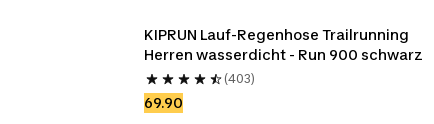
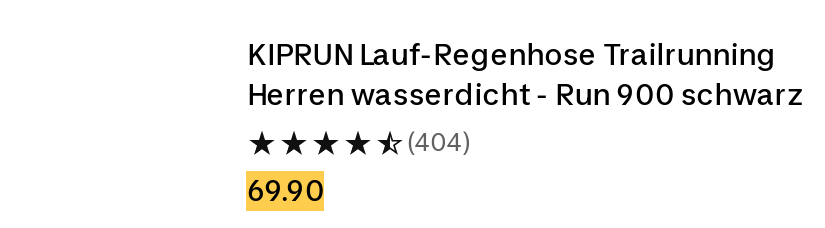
- (403)
+ (404)
